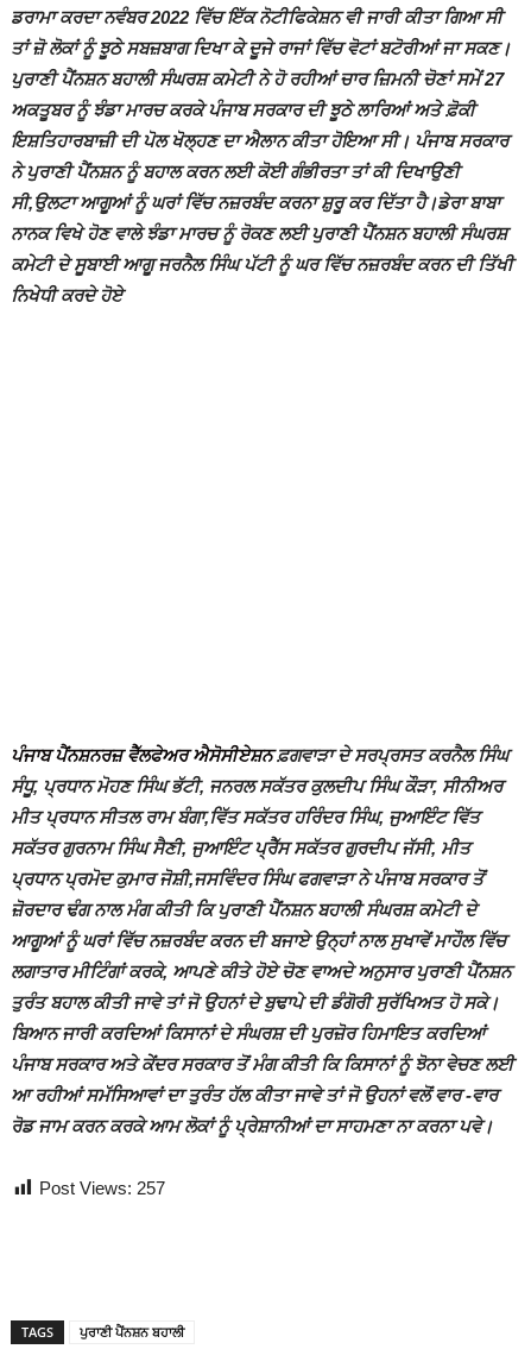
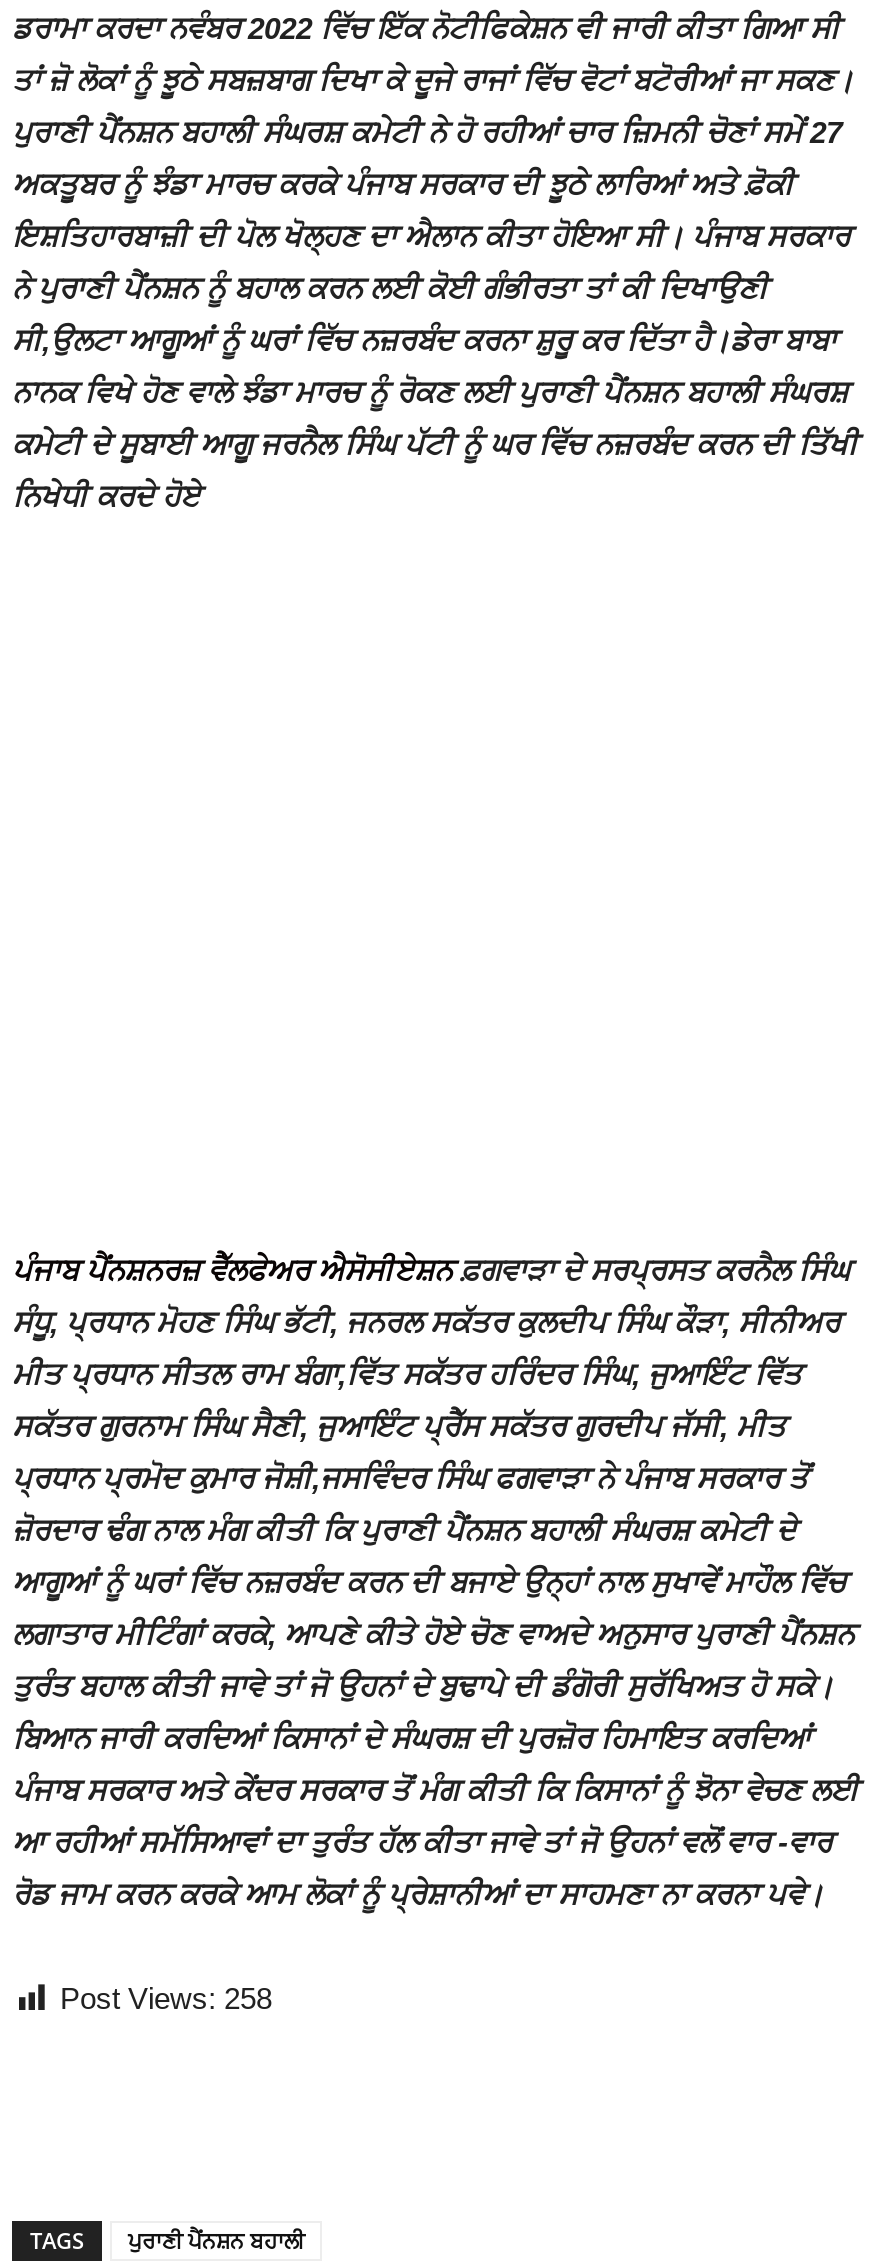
- Post Views: 257
+ Post Views: 258
